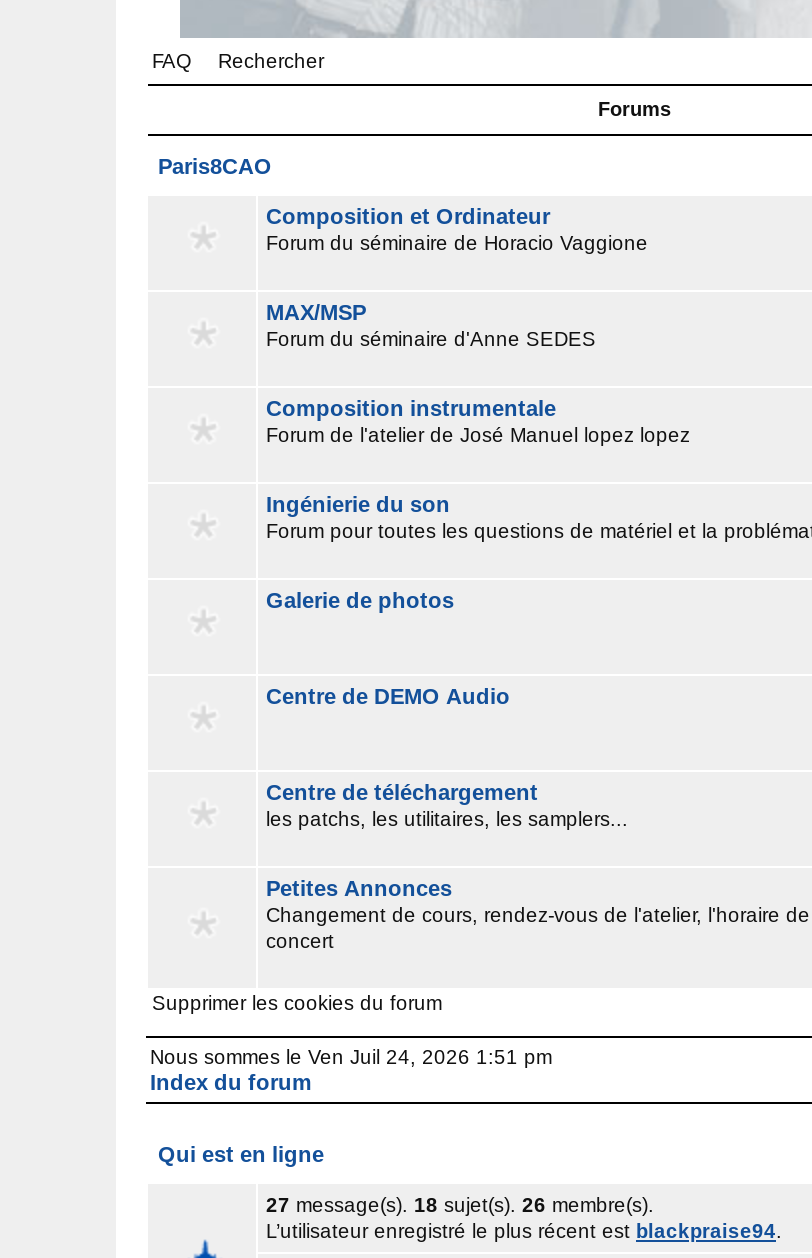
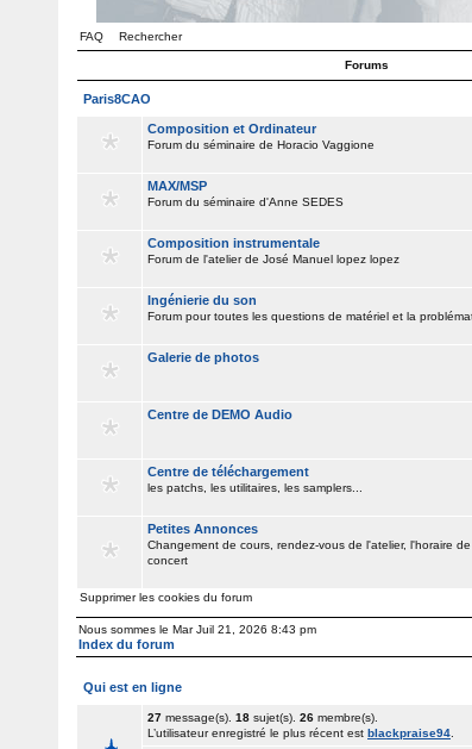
- Nous sommes le Ven Juil 24, 2026 1:51 pm
+ Nous sommes le Mar Juil 21, 2026 8:43 pm
